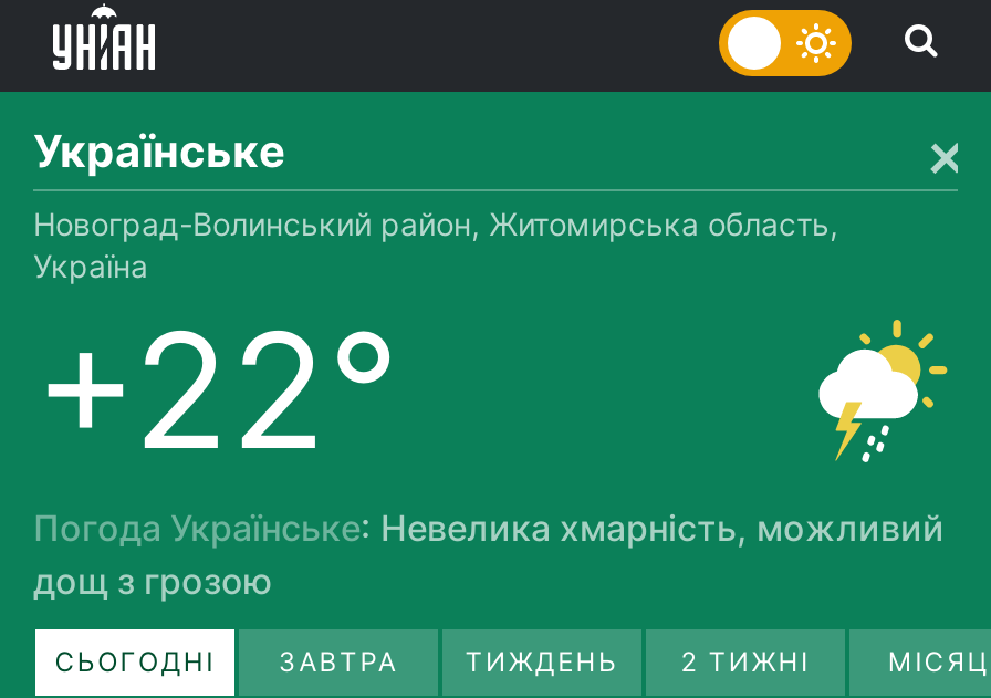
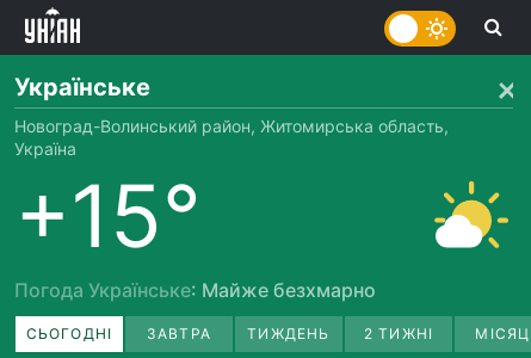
- +22°
- Погода Українське: Невелика хмарність, можливий
- дощ з грозою
+ +15°
+ Погода Українське: Майже безхмарно

- [image]
+ [image]
